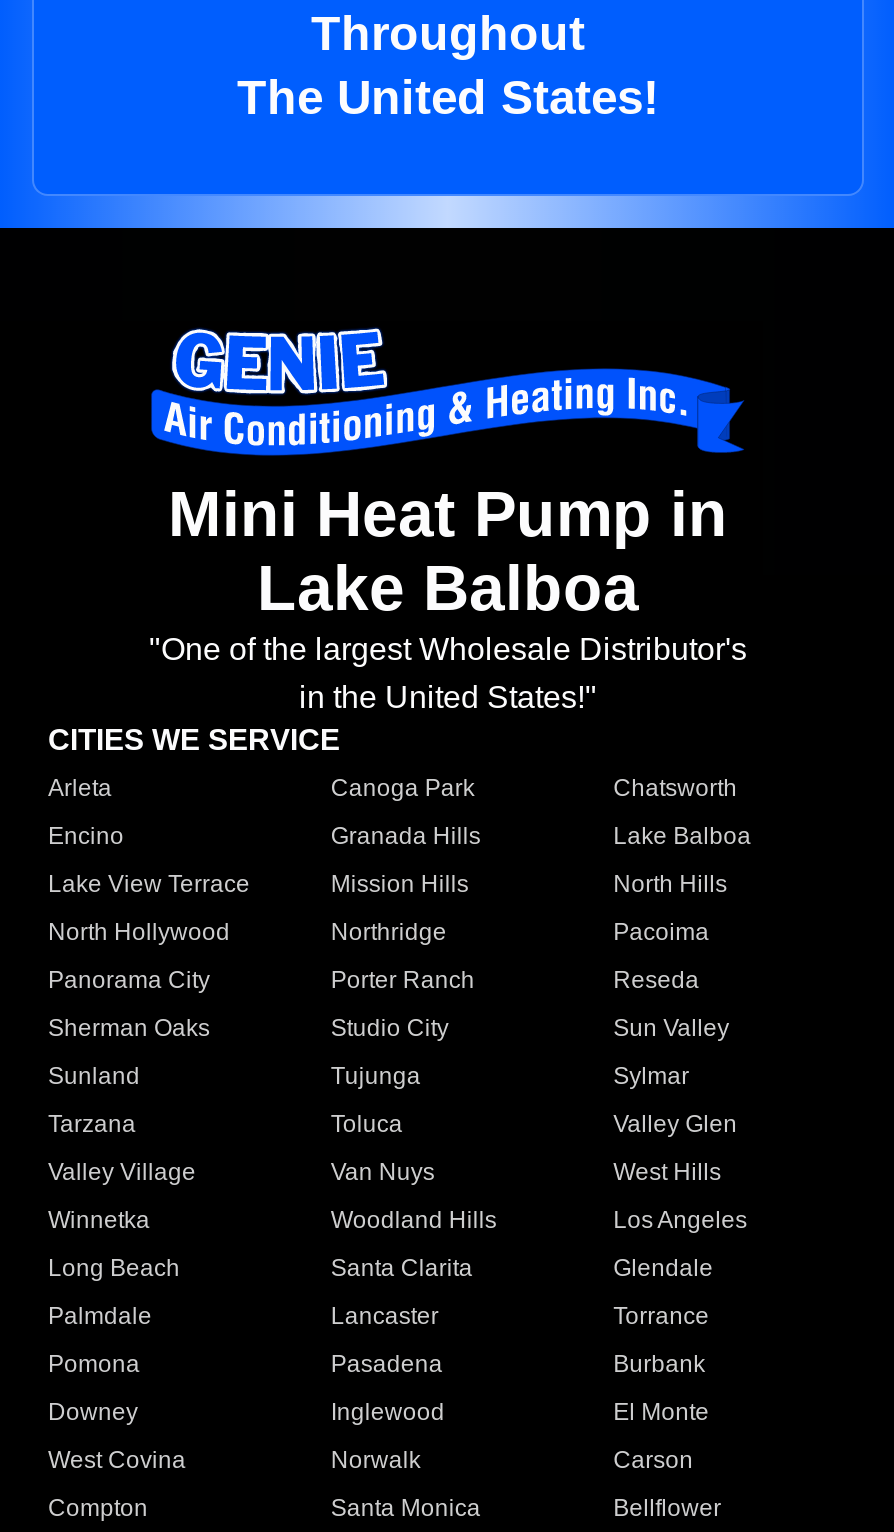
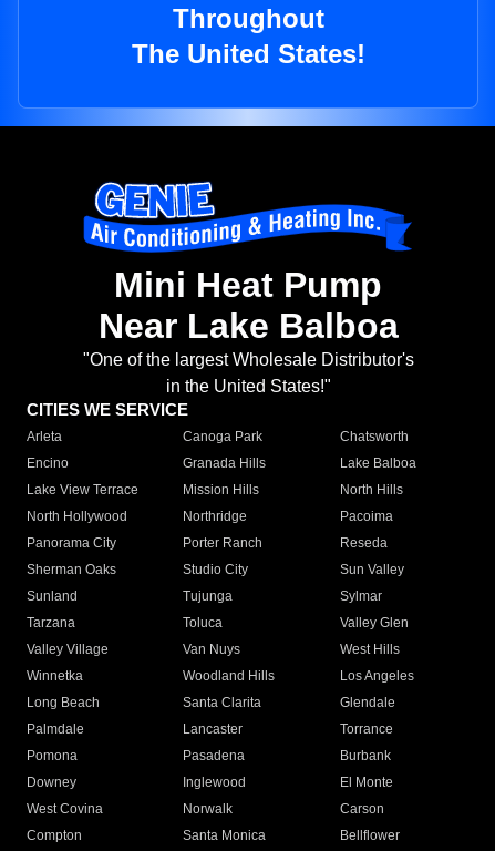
- Mini Heat Pump in
- Lake Balboa
+ Mini Heat Pump
+ Near Lake Balboa
